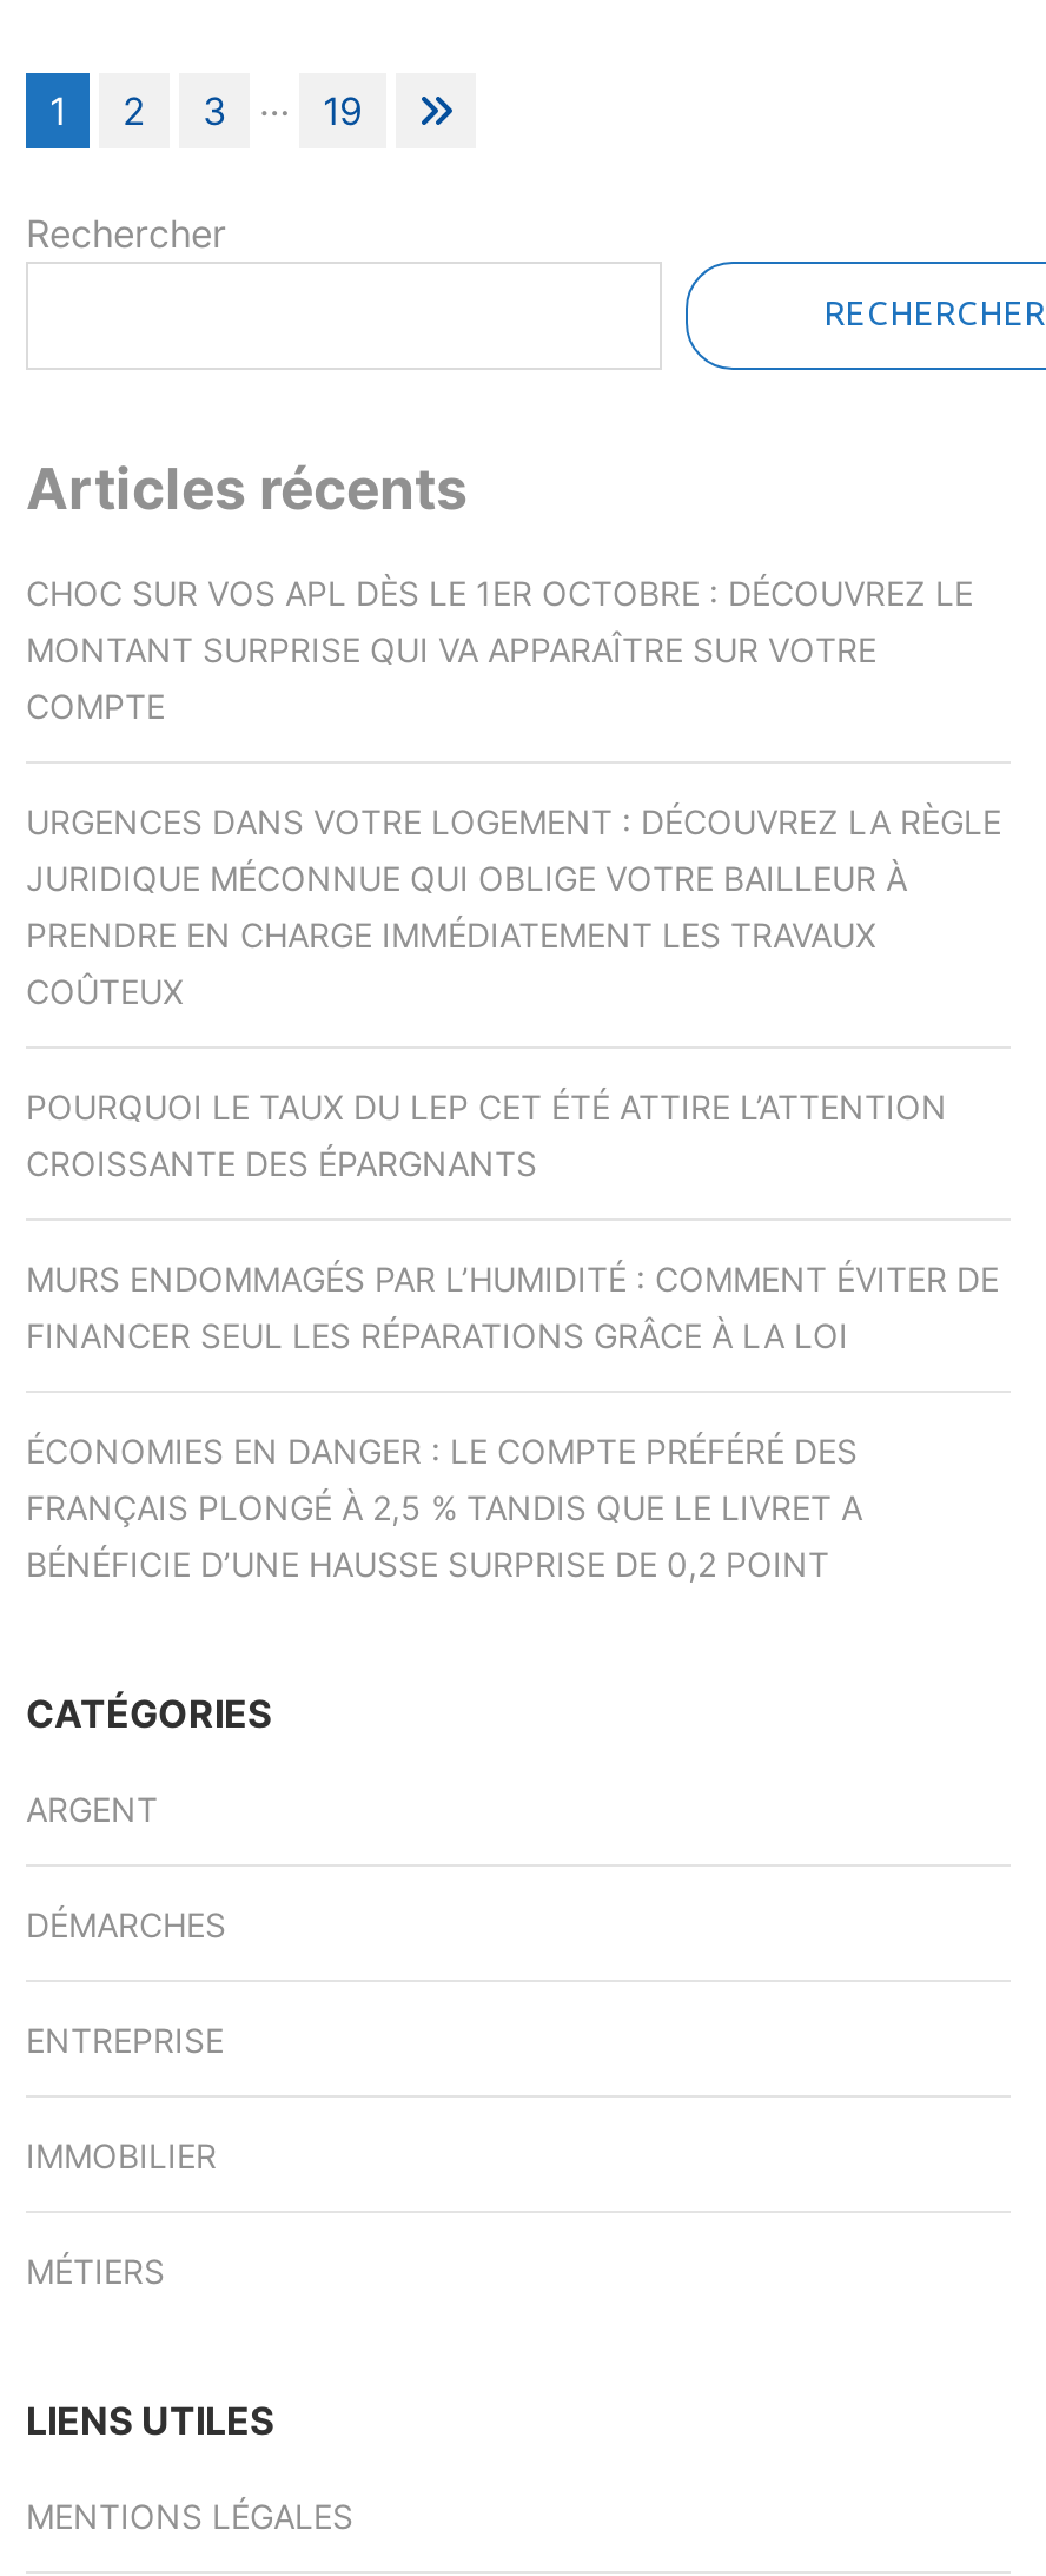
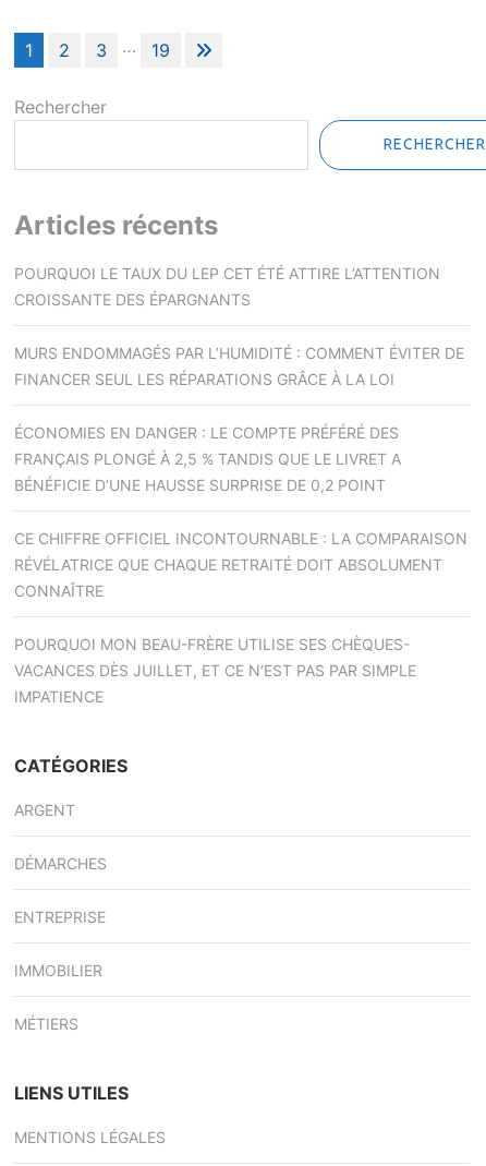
- CHOC SUR VOS APL DÈS LE 1ER OCTOBRE : DÉCOUVREZ LE
- MONTANT SURPRISE QUI VA APPARAÎTRE SUR VOTRE
- COMPTE
- URGENCES DANS VOTRE LOGEMENT : DÉCOUVREZ LA RÈGLE
- JURIDIQUE MÉCONNUE QUI OBLIGE VOTRE BAILLEUR À
- PRENDRE EN CHARGE IMMÉDIATEMENT LES TRAVAUX
- COÛTEUX

moved up: POURQUOI LE TAUX DU LEP CET ÉTÉ ATTIRE L’ATTENTION | CROISSANTE DES ÉPARGNANTS | MURS ENDOMMAGÉS PAR L’HUMIDITÉ : COMMENT ÉVITER DE | FINANCER SEUL LES RÉPARATIONS GRÂCE À LA LOI | ÉCONOMIES EN DANGER : LE COMPTE PRÉFÉRÉ DES | FRANÇAIS PLONGÉ À 2,5 % TANDIS QUE LE LIVRET A | BÉNÉFICIE D’UNE HAUSSE SURPRISE DE 0,2 POINT

+ CE CHIFFRE OFFICIEL INCONTOURNABLE : LA COMPARAISON
+ RÉVÉLATRICE QUE CHAQUE RETRAITÉ DOIT ABSOLUMENT
+ CONNAÎTRE
+ POURQUOI MON BEAU-FRÈRE UTILISE SES CHÈQUES-
+ VACANCES DÈS JUILLET, ET CE N’EST PAS PAR SIMPLE
+ IMPATIENCE
